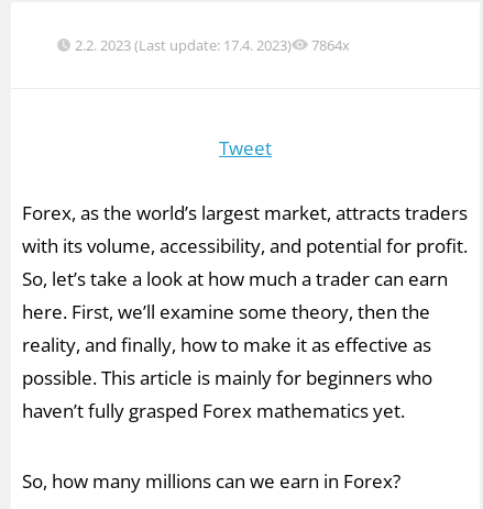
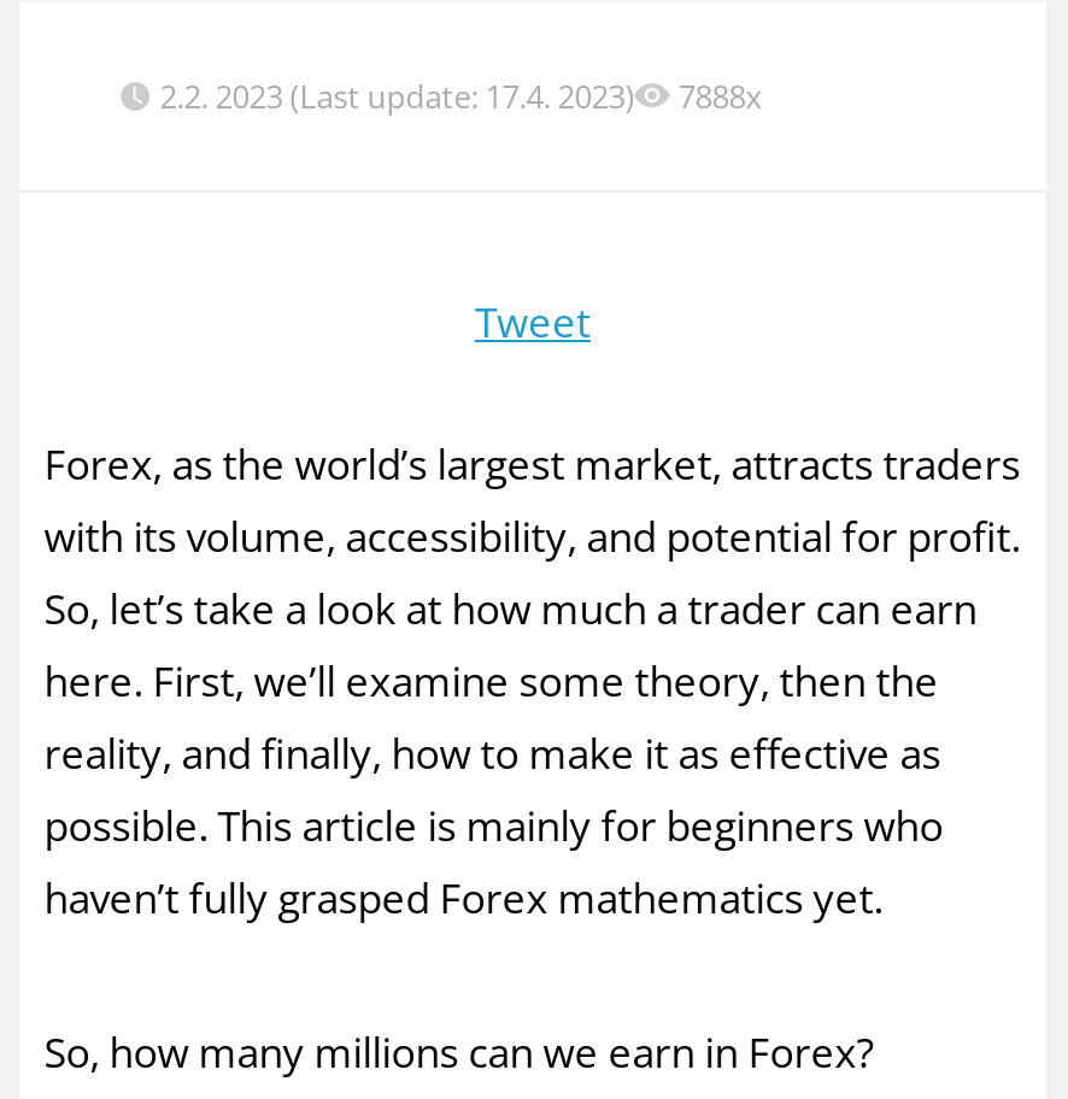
- 2.2. 2023 (Last update: 17.4. 2023) 7864x
+ 2.2. 2023 (Last update: 17.4. 2023) 7888x
